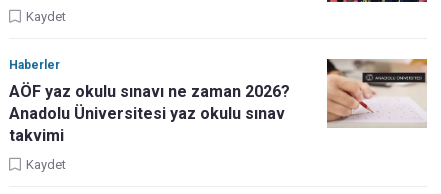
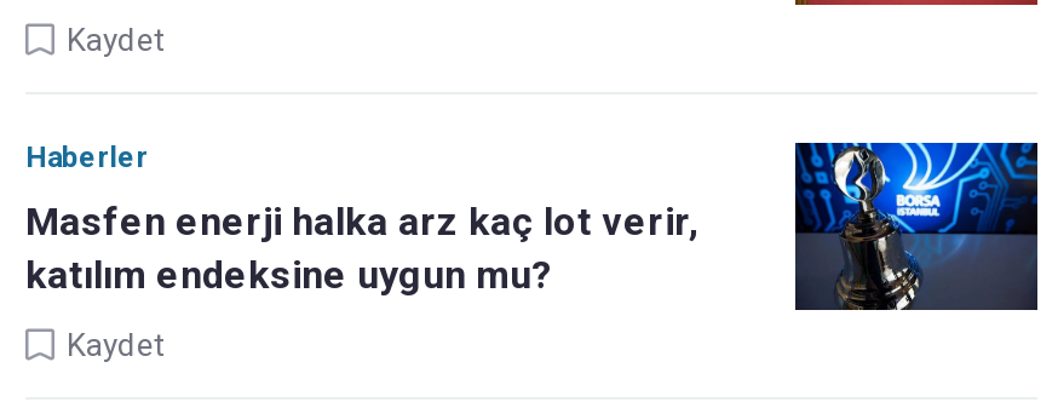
- [image]
- AÖF yaz okulu sınavı ne zaman 2026?
- Anadolu Üniversitesi yaz okulu sınav
- takvimi
+ [image]
+ Masfen enerji halka arz kaç lot verir,
+ katılım endeksine uygun mu?
